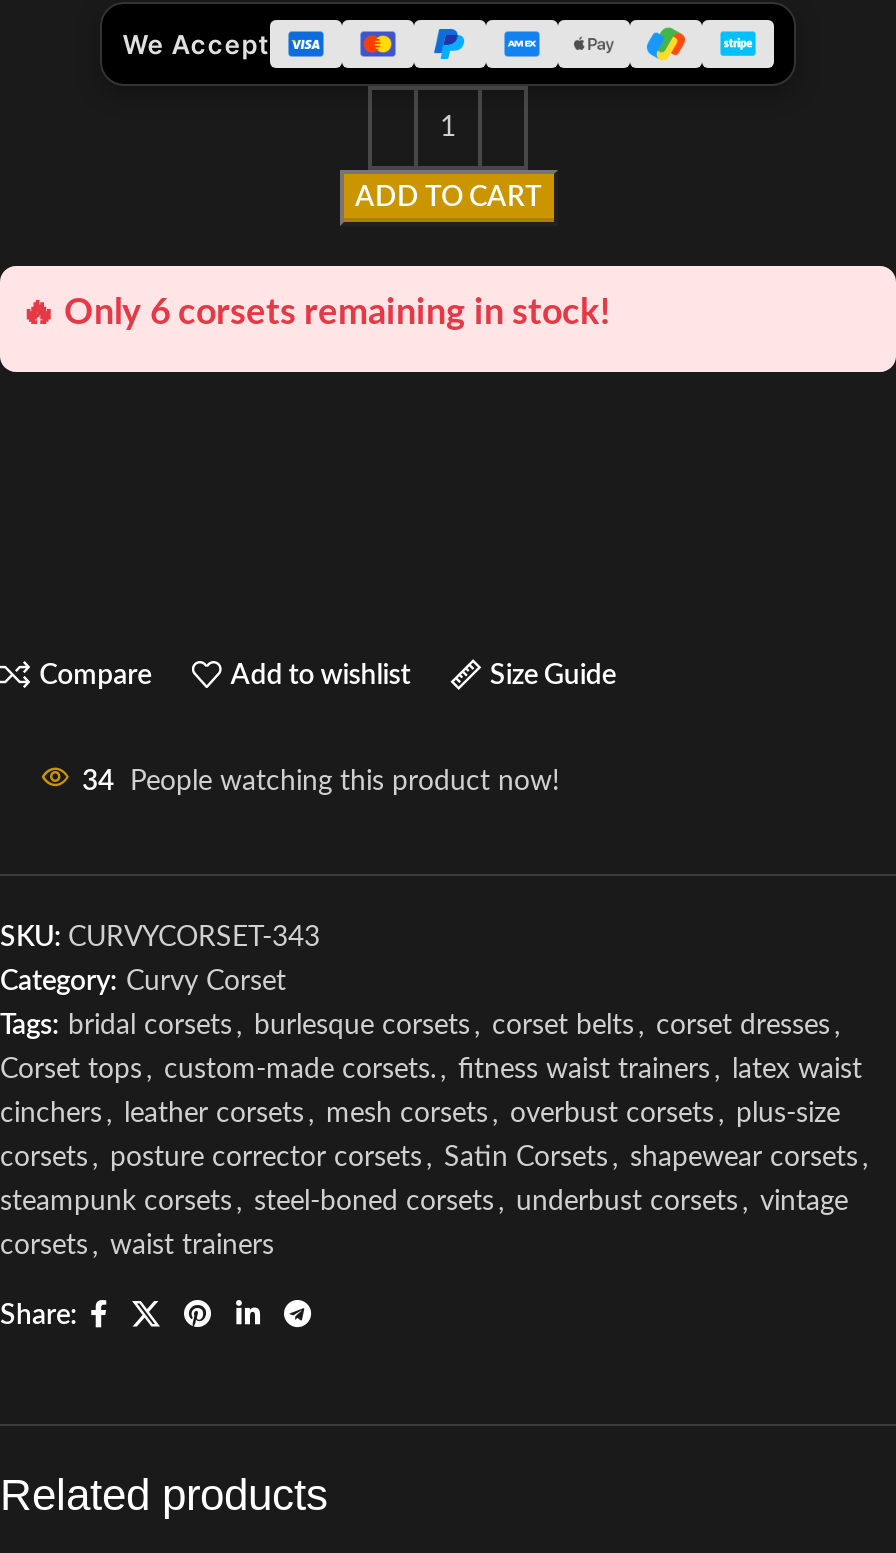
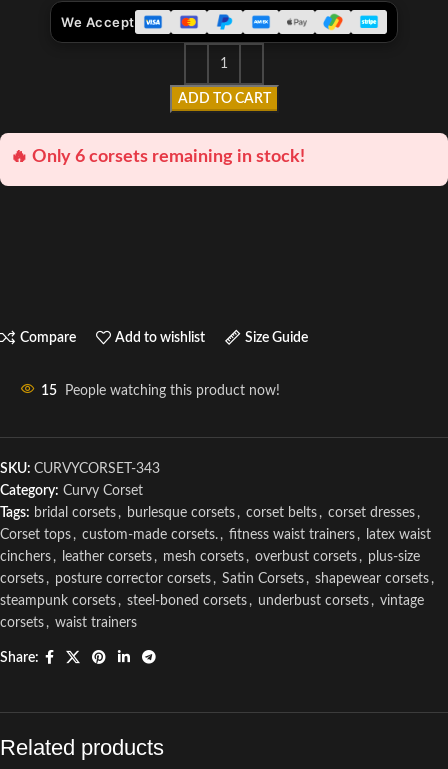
- 34 People watching this product now!
+ 15 People watching this product now!
